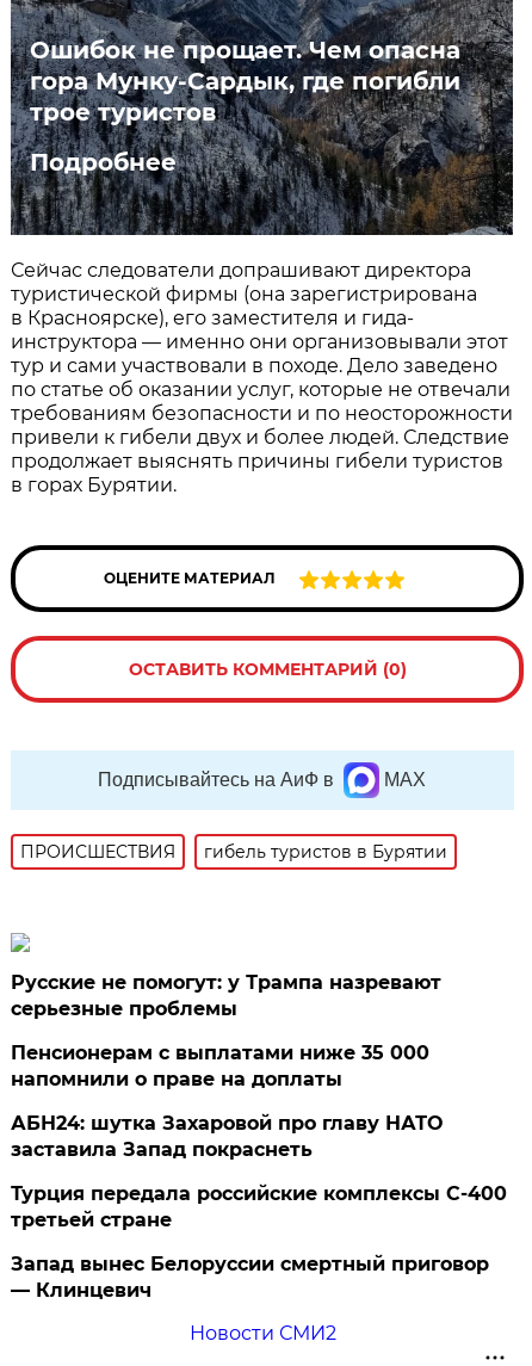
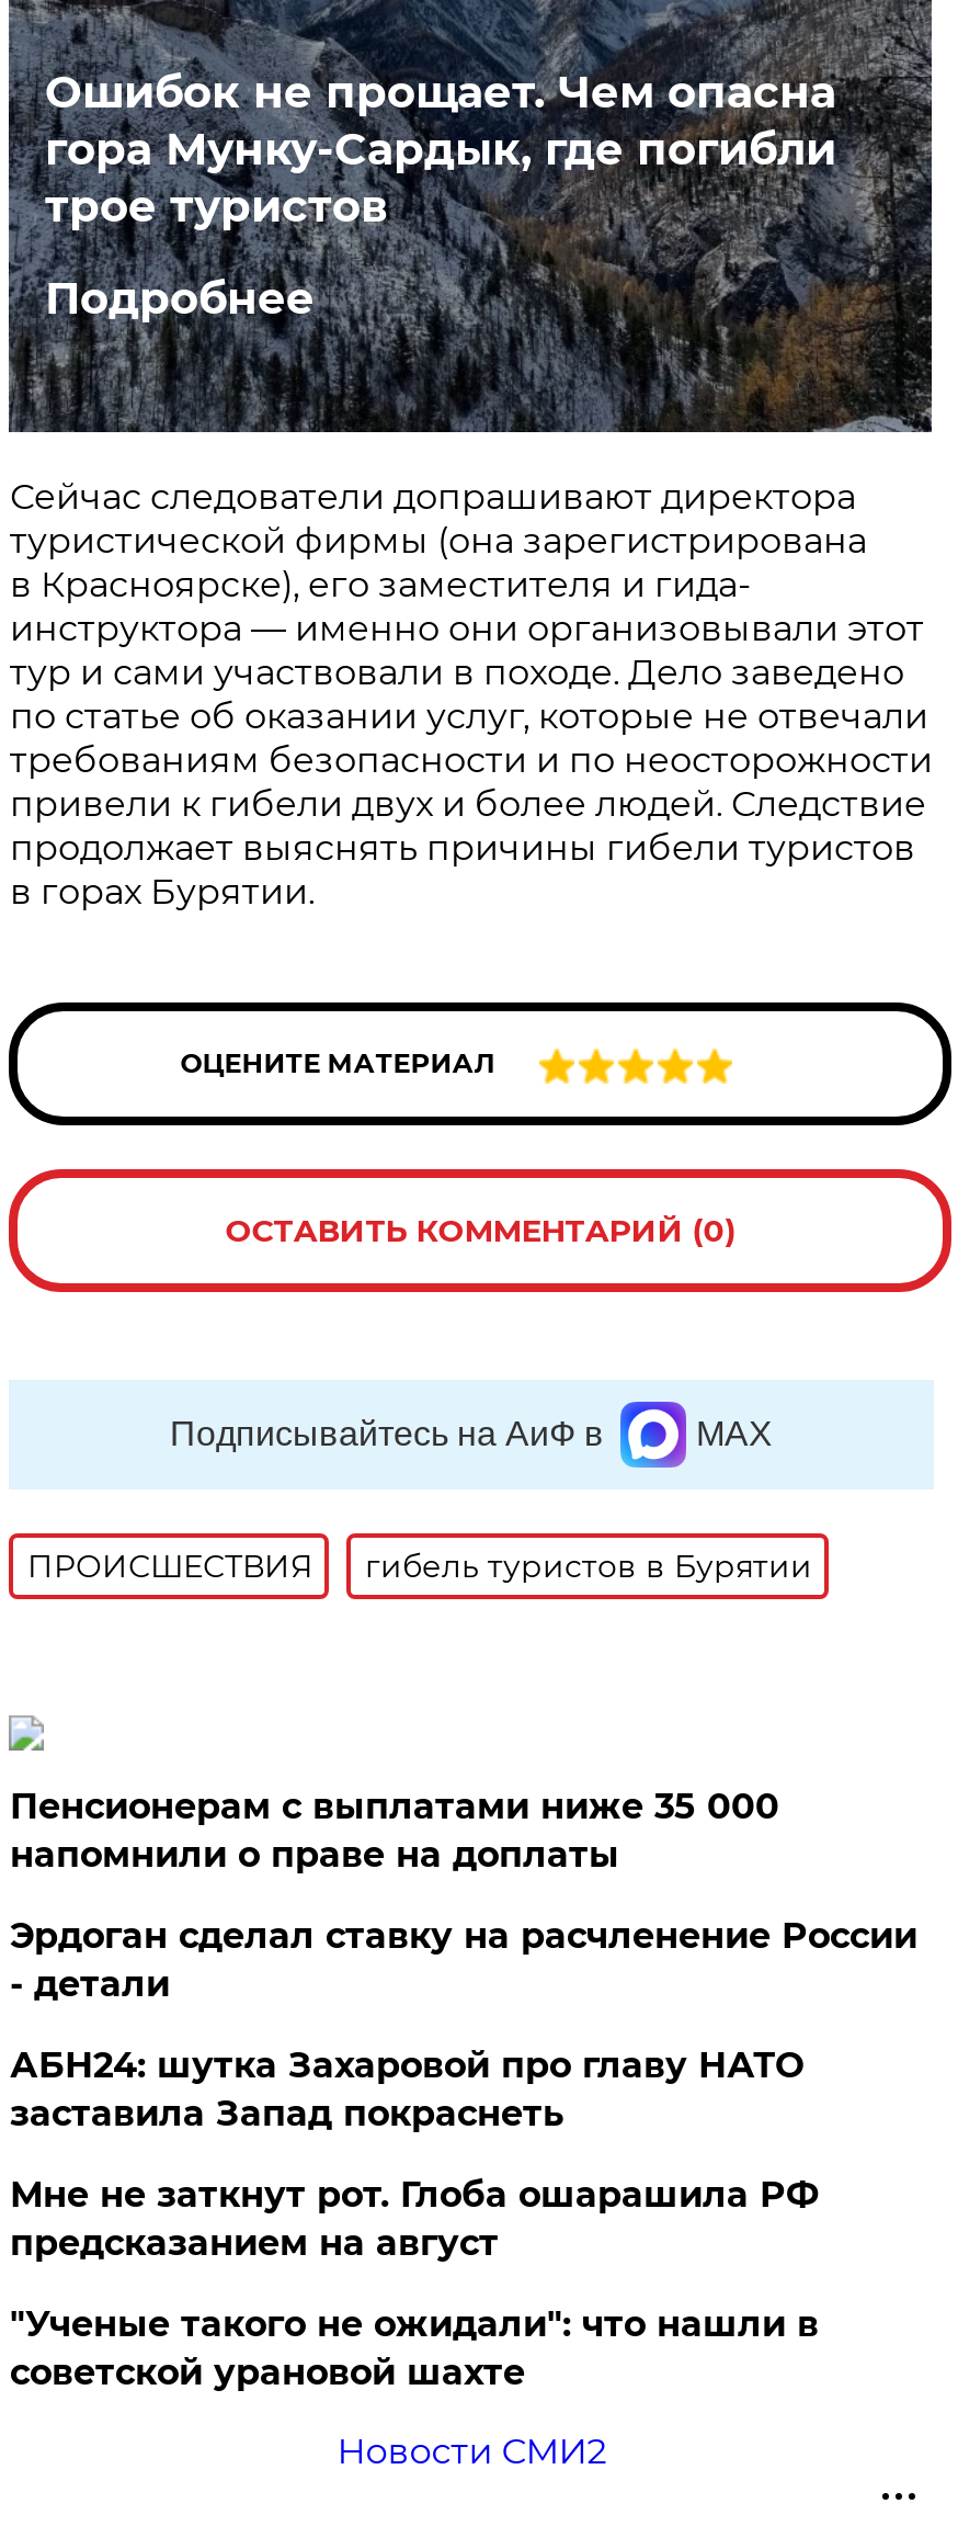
- Русские не помогут: у Трампа назревают
- серьезные проблемы

moved up: Пенсионерам с выплатами ниже 35 000 | напомнили о праве на доплаты

+ Эрдоган сделал ставку на расчленение России
+ - детали

- Турция передала российские комплексы С-400
- третьей стране
+ Мне не заткнут рот. Глоба ошарашила РФ
+ предсказанием на август

- Запад вынес Белоруссии смертный приговор
- — Клинцевич
+ "Ученые такого не ожидали": что нашли в
+ советской урановой шахте
